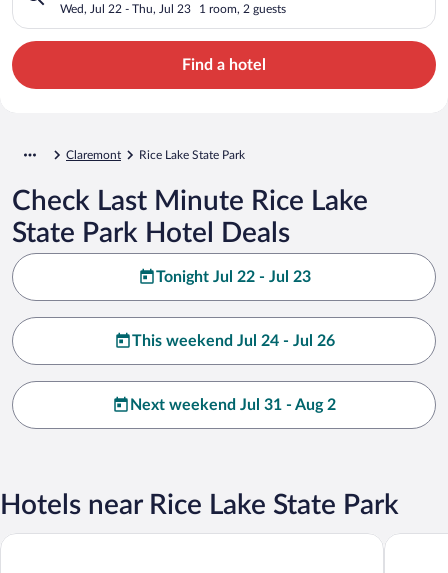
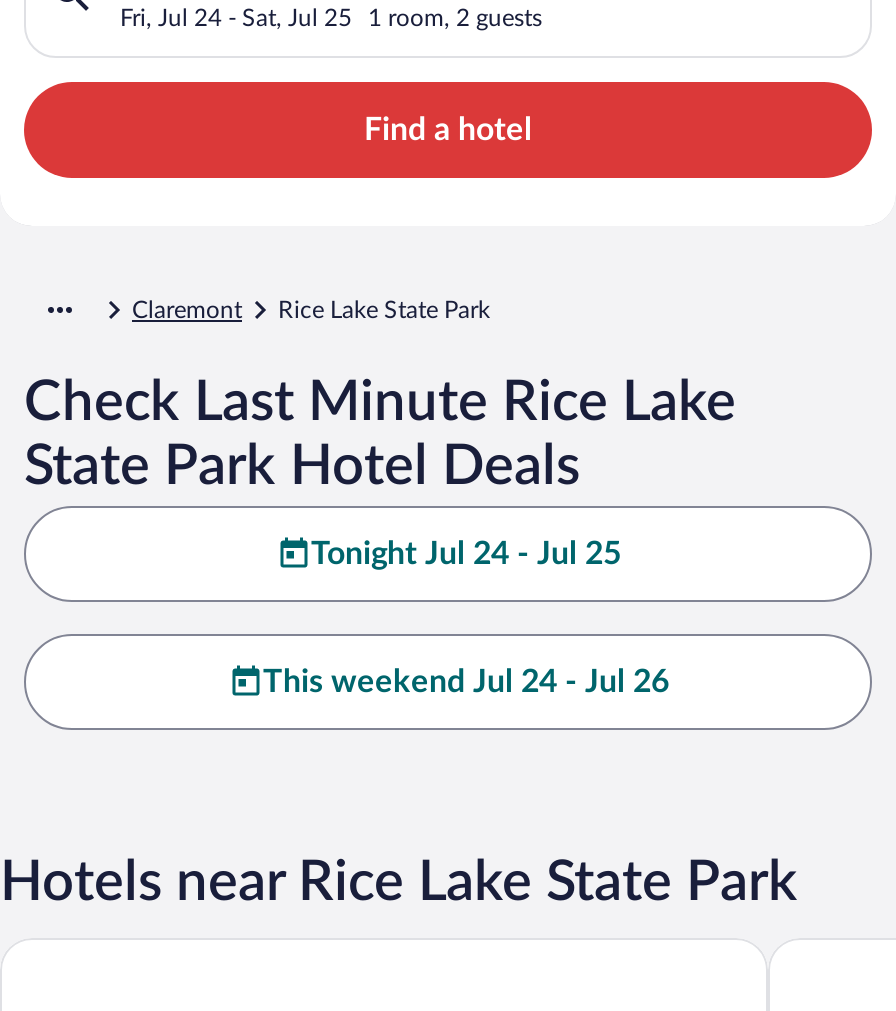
- Wed, Jul 22 - Thu, Jul 23
+ Fri, Jul 24 - Sat, Jul 25

- Tonight Jul 22 - Jul 23
+ Tonight Jul 24 - Jul 25

- Next weekend Jul 31 - Aug 2
